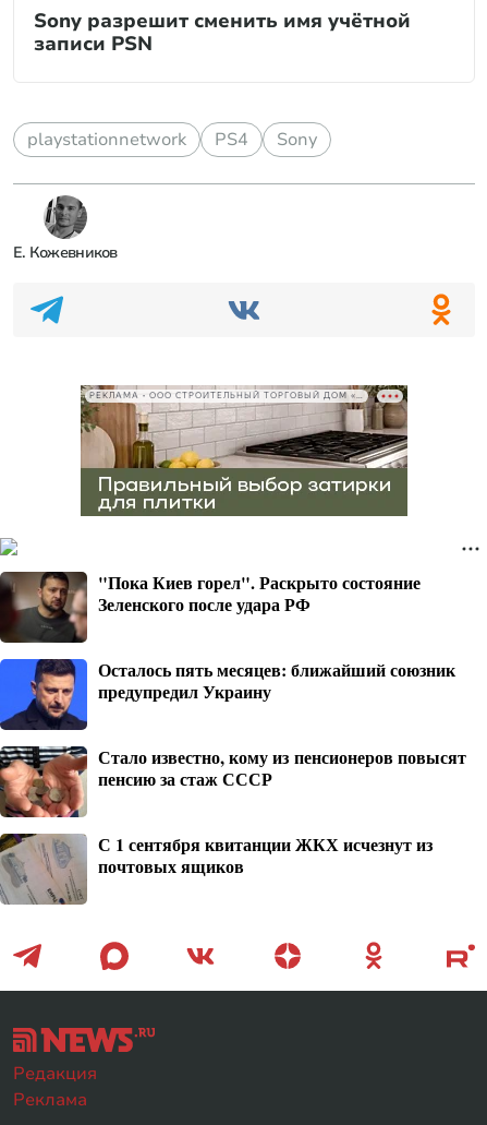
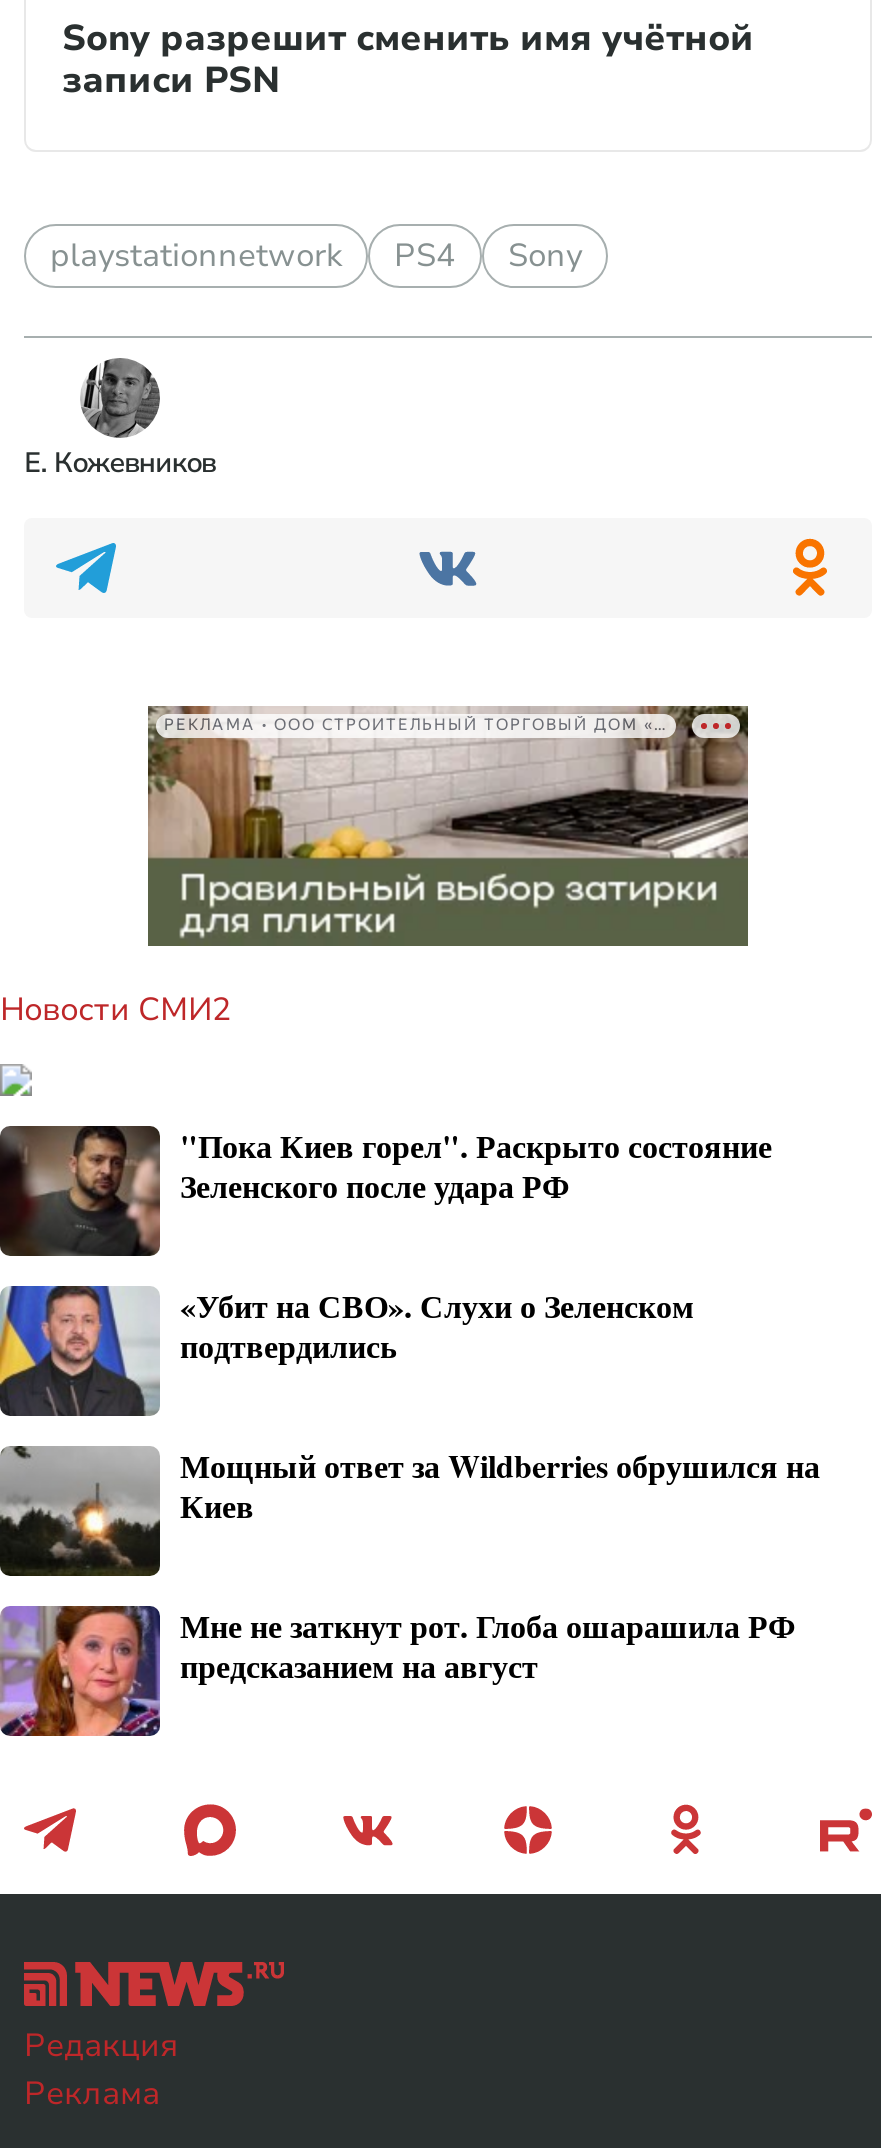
+ Новости СМИ2

- [image]
- Осталось пять месяцев: ближайший союзник
- предупредил Украину
+ [image]
+ «Убит на СВО». Слухи о Зеленском
+ подтвердились

- [image]
- Стало известно, кому из пенсионеров повысят
- пенсию за стаж СССР
+ [image]
+ Мощный ответ за Wildberries обрушился на
+ Киев

- [image]
- С 1 сентября квитанции ЖКХ исчезнут из
- почтовых ящиков
+ [image]
+ Мне не заткнут рот. Глоба ошарашила РФ
+ предсказанием на август
